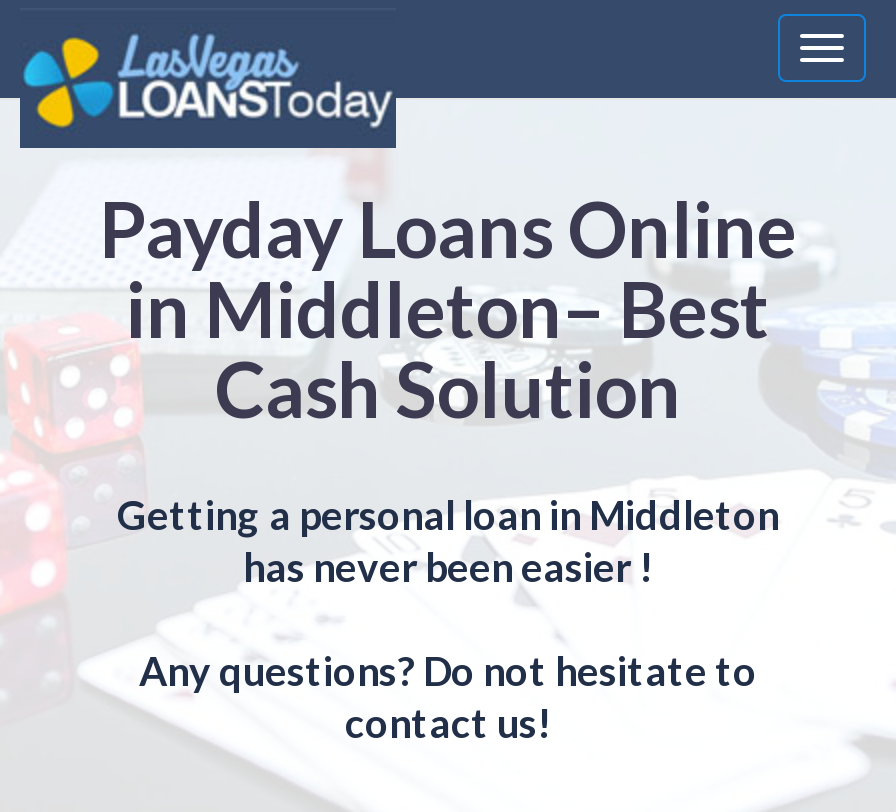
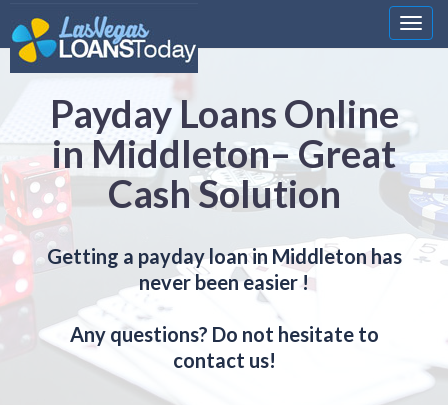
- in Middleton– Best
+ in Middleton– Great

- Getting a personal loan in Middleton
- has never been easier !
+ Getting a payday loan in Middleton has
+ never been easier !
